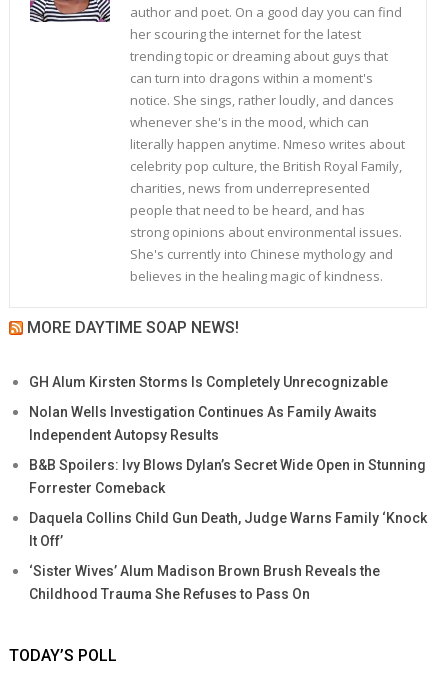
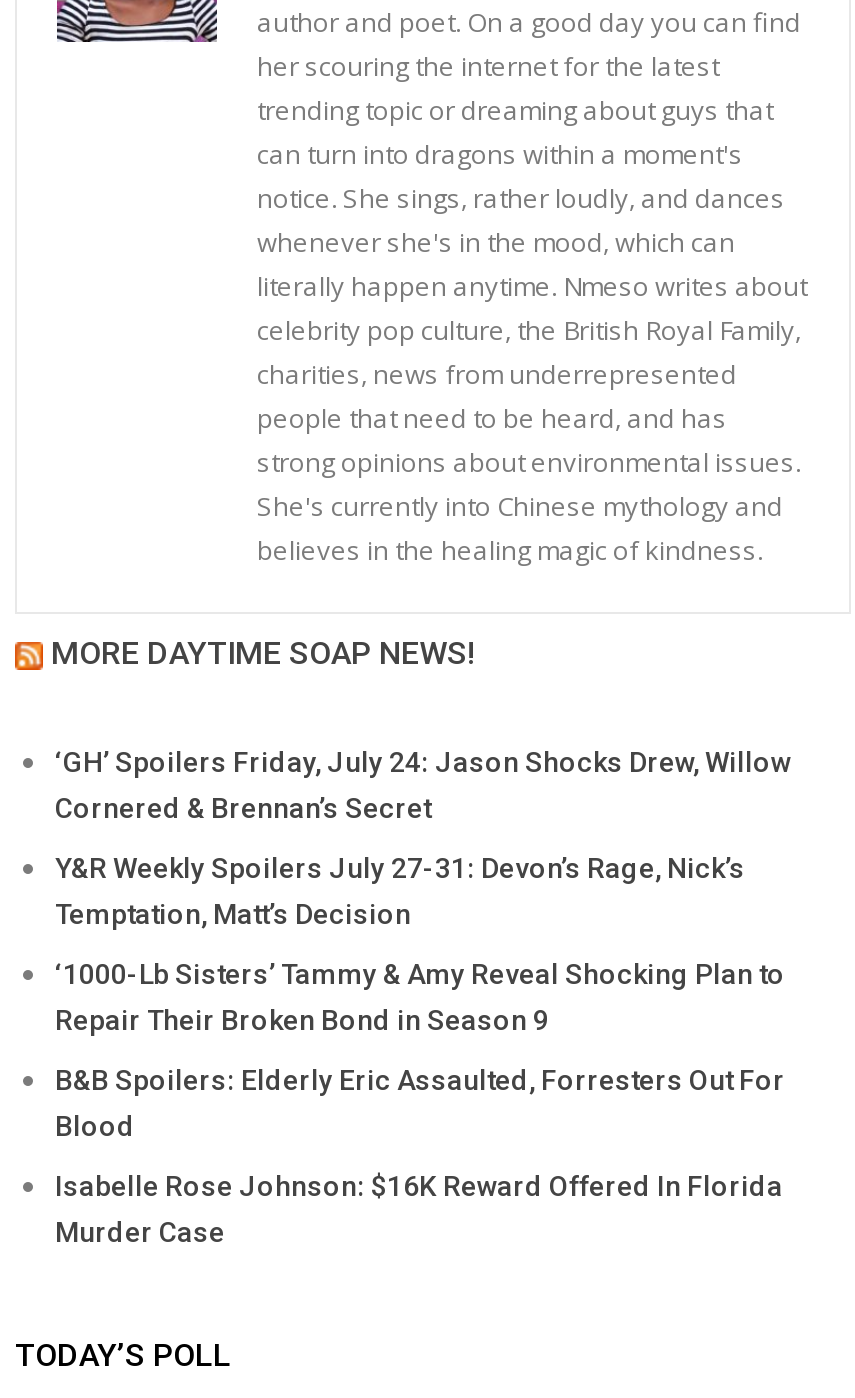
- GH Alum Kirsten Storms Is Completely Unrecognizable
+ ‘GH’ Spoilers Friday, July 24: Jason Shocks Drew, Willow
+ Cornered & Brennan’s Secret

- Nolan Wells Investigation Continues As Family Awaits
- Independent Autopsy Results
+ Y&R Weekly Spoilers July 27-31: Devon’s Rage, Nick’s
+ Temptation, Matt’s Decision

- B&B Spoilers: Ivy Blows Dylan’s Secret Wide Open in Stunning
- Forrester Comeback
+ ‘1000-Lb Sisters’ Tammy & Amy Reveal Shocking Plan to
+ Repair Their Broken Bond in Season 9

- Daquela Collins Child Gun Death, Judge Warns Family ‘Knock
- It Off’
+ B&B Spoilers: Elderly Eric Assaulted, Forresters Out For
+ Blood

- ‘Sister Wives’ Alum Madison Brown Brush Reveals the
- Childhood Trauma She Refuses to Pass On
+ Isabelle Rose Johnson: $16K Reward Offered In Florida
+ Murder Case
